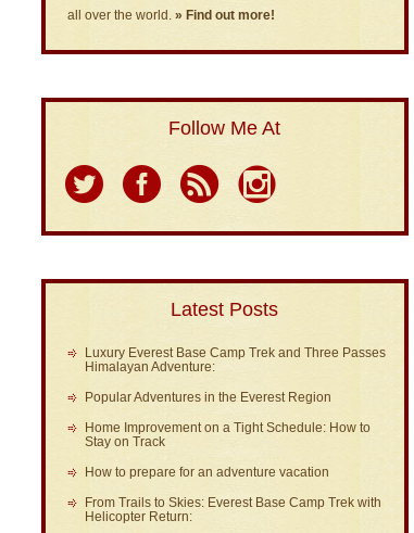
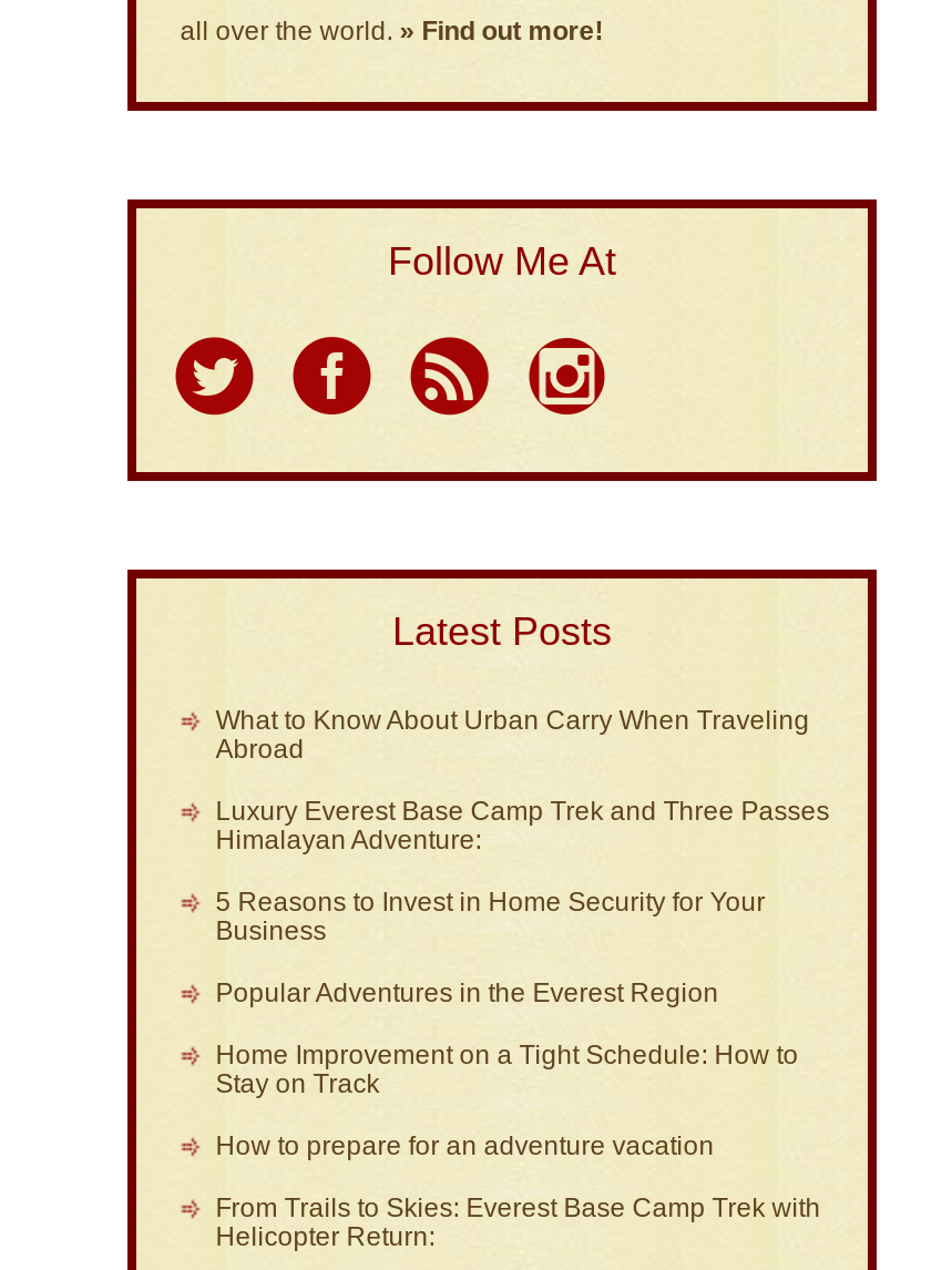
+ What to Know About Urban Carry When Traveling
+ Abroad

+ 5 Reasons to Invest in Home Security for Your
+ Business
